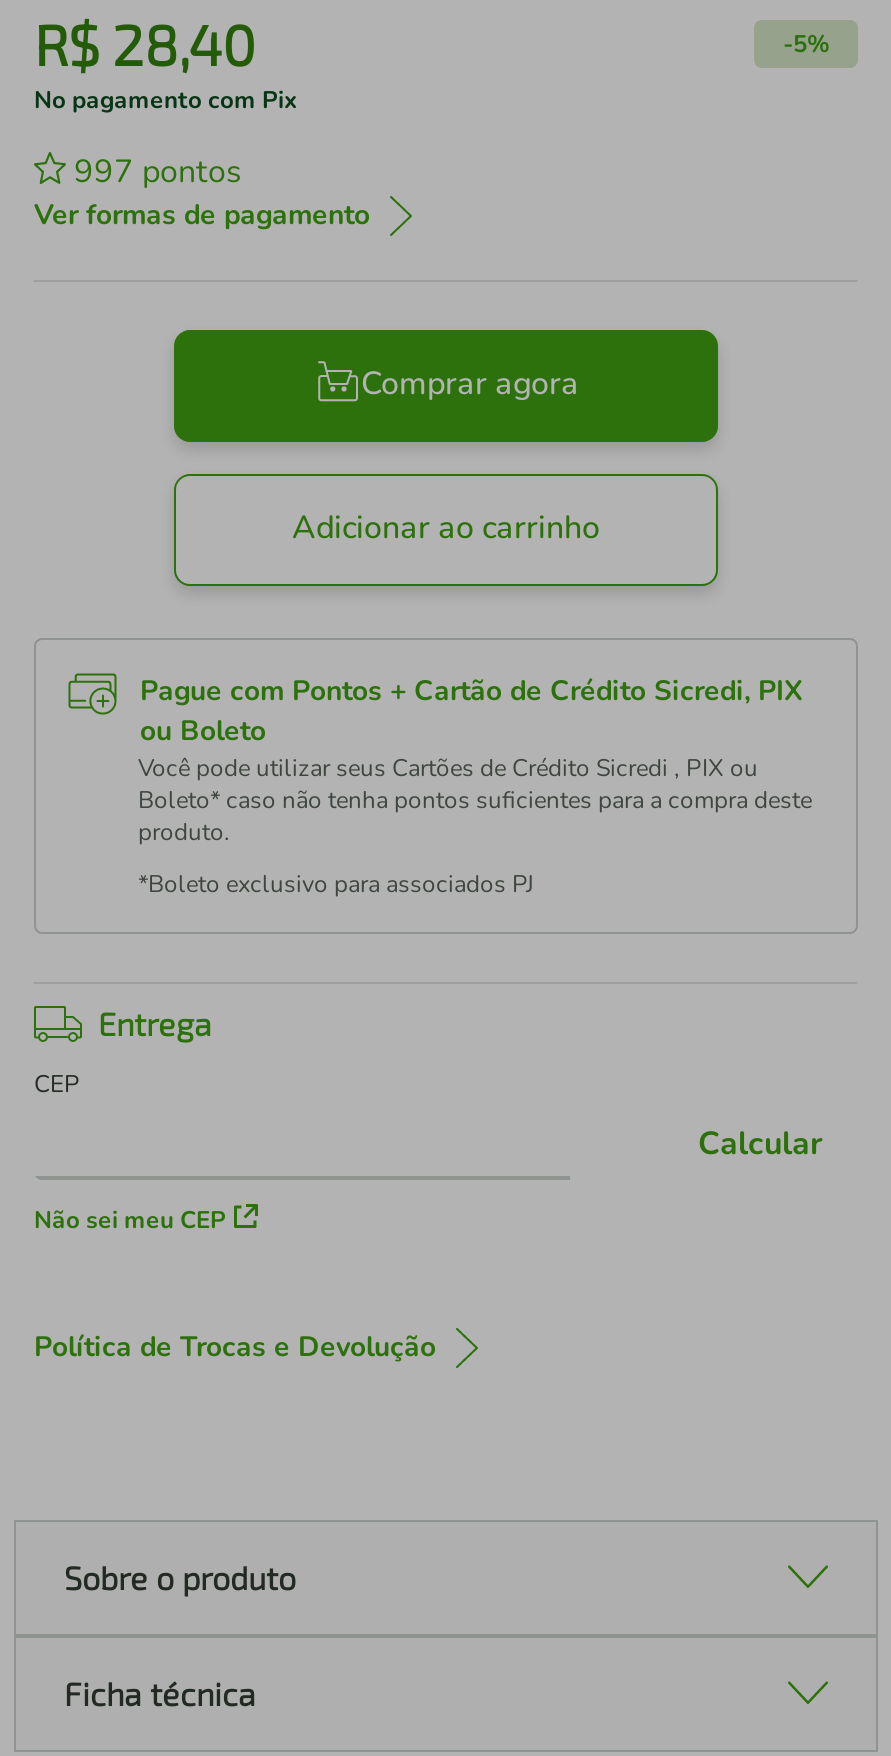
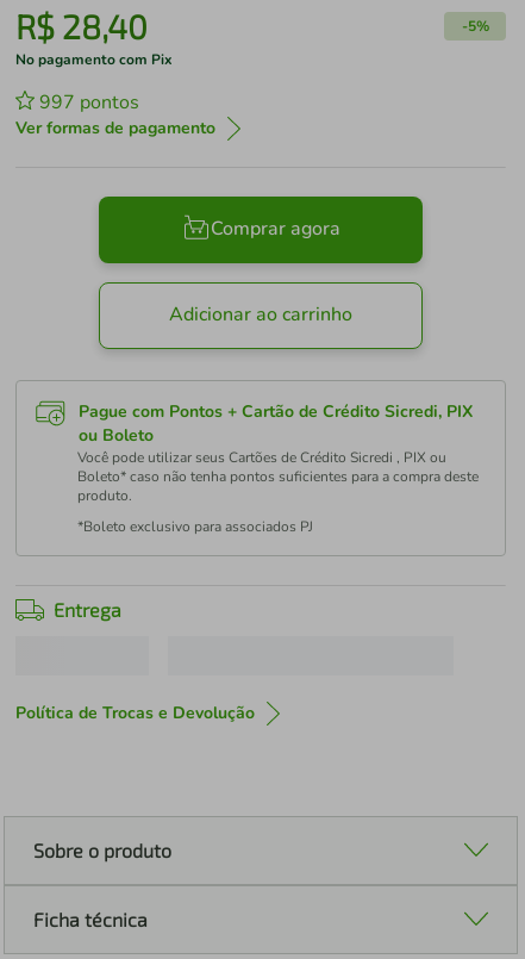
- CEP

- Calcular

- Não sei meu CEP
